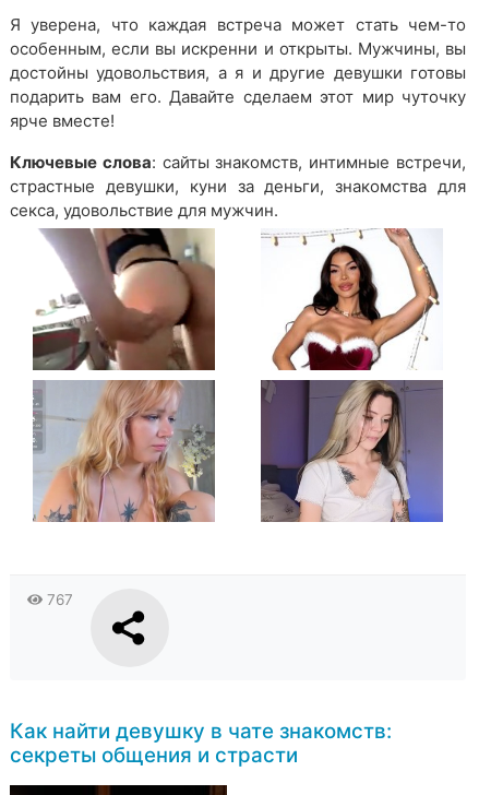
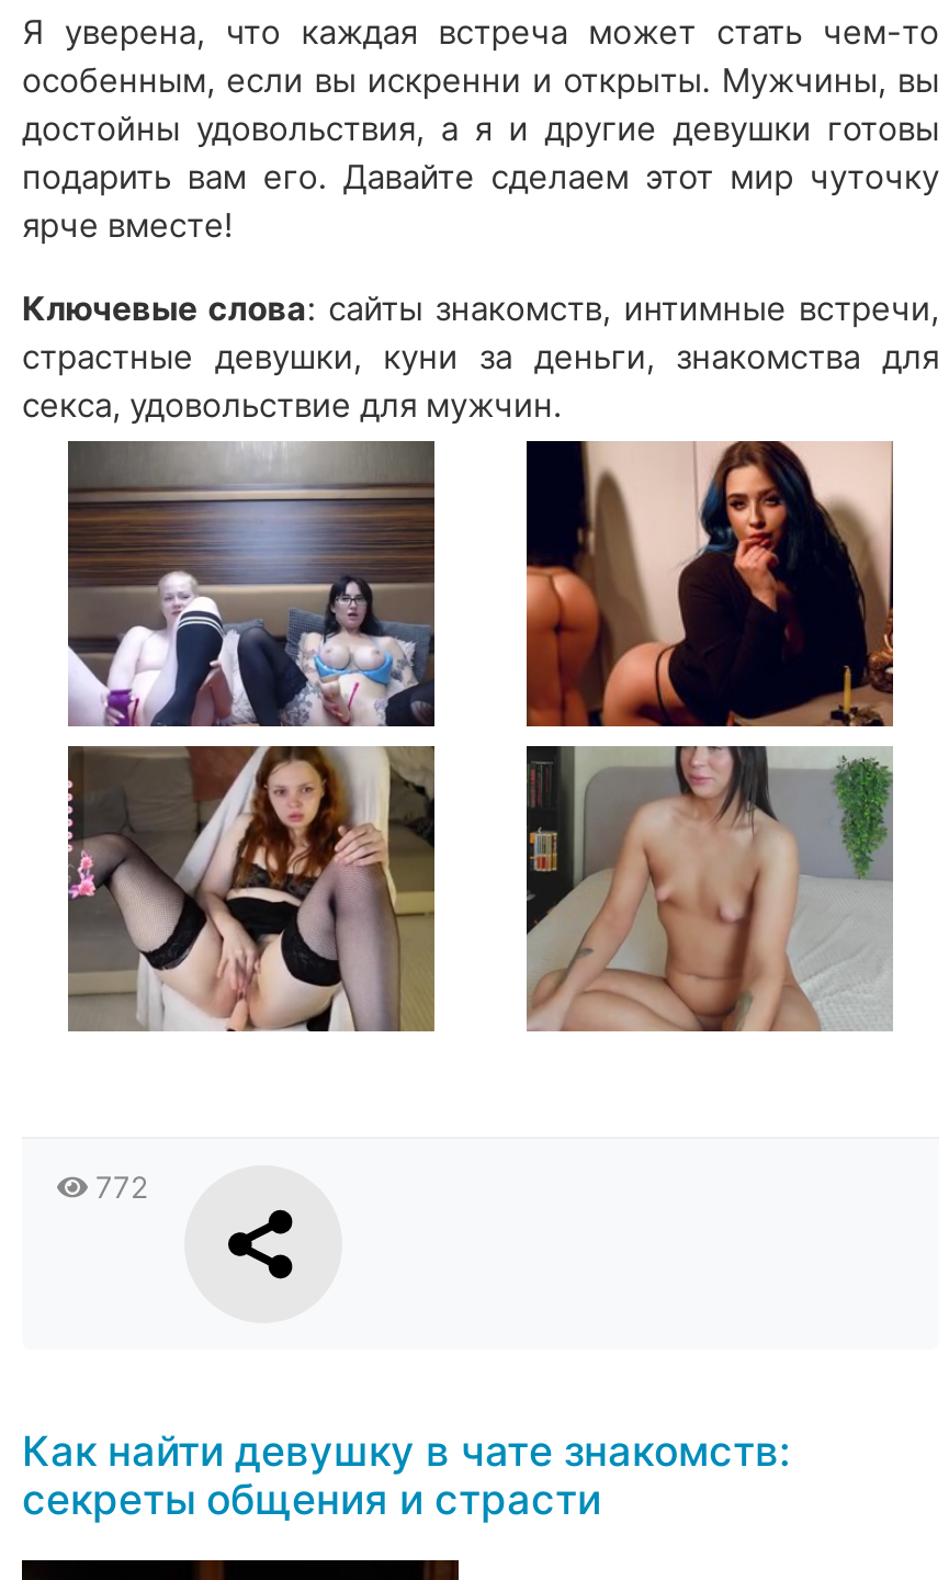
- [image]
+ [image]

- [image]
+ [image]

- [image]
+ [image]

- [image]
+ [image]

- 767
+ 772
